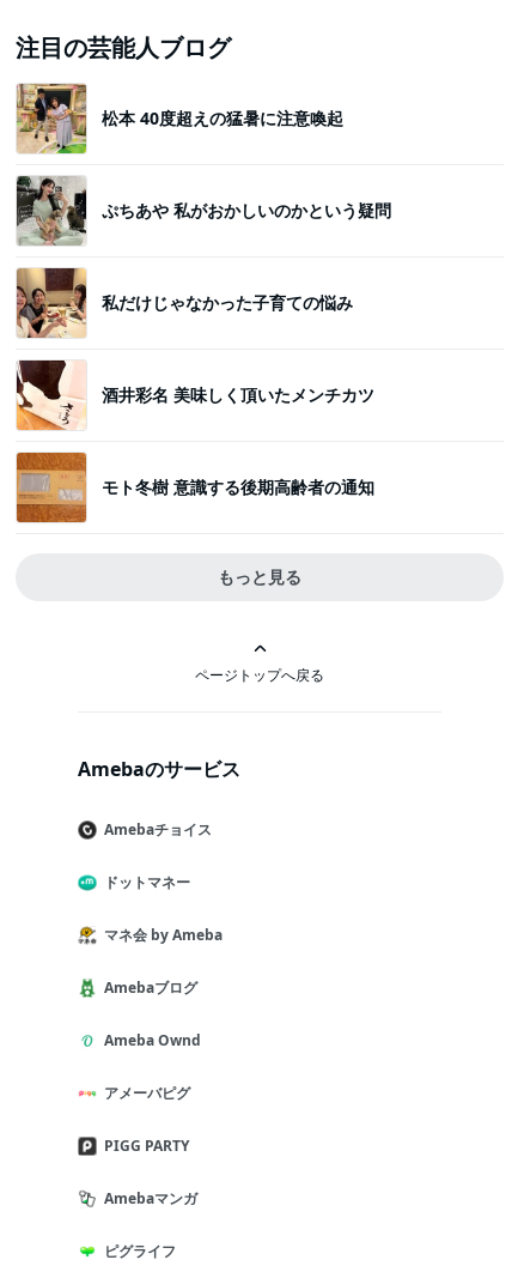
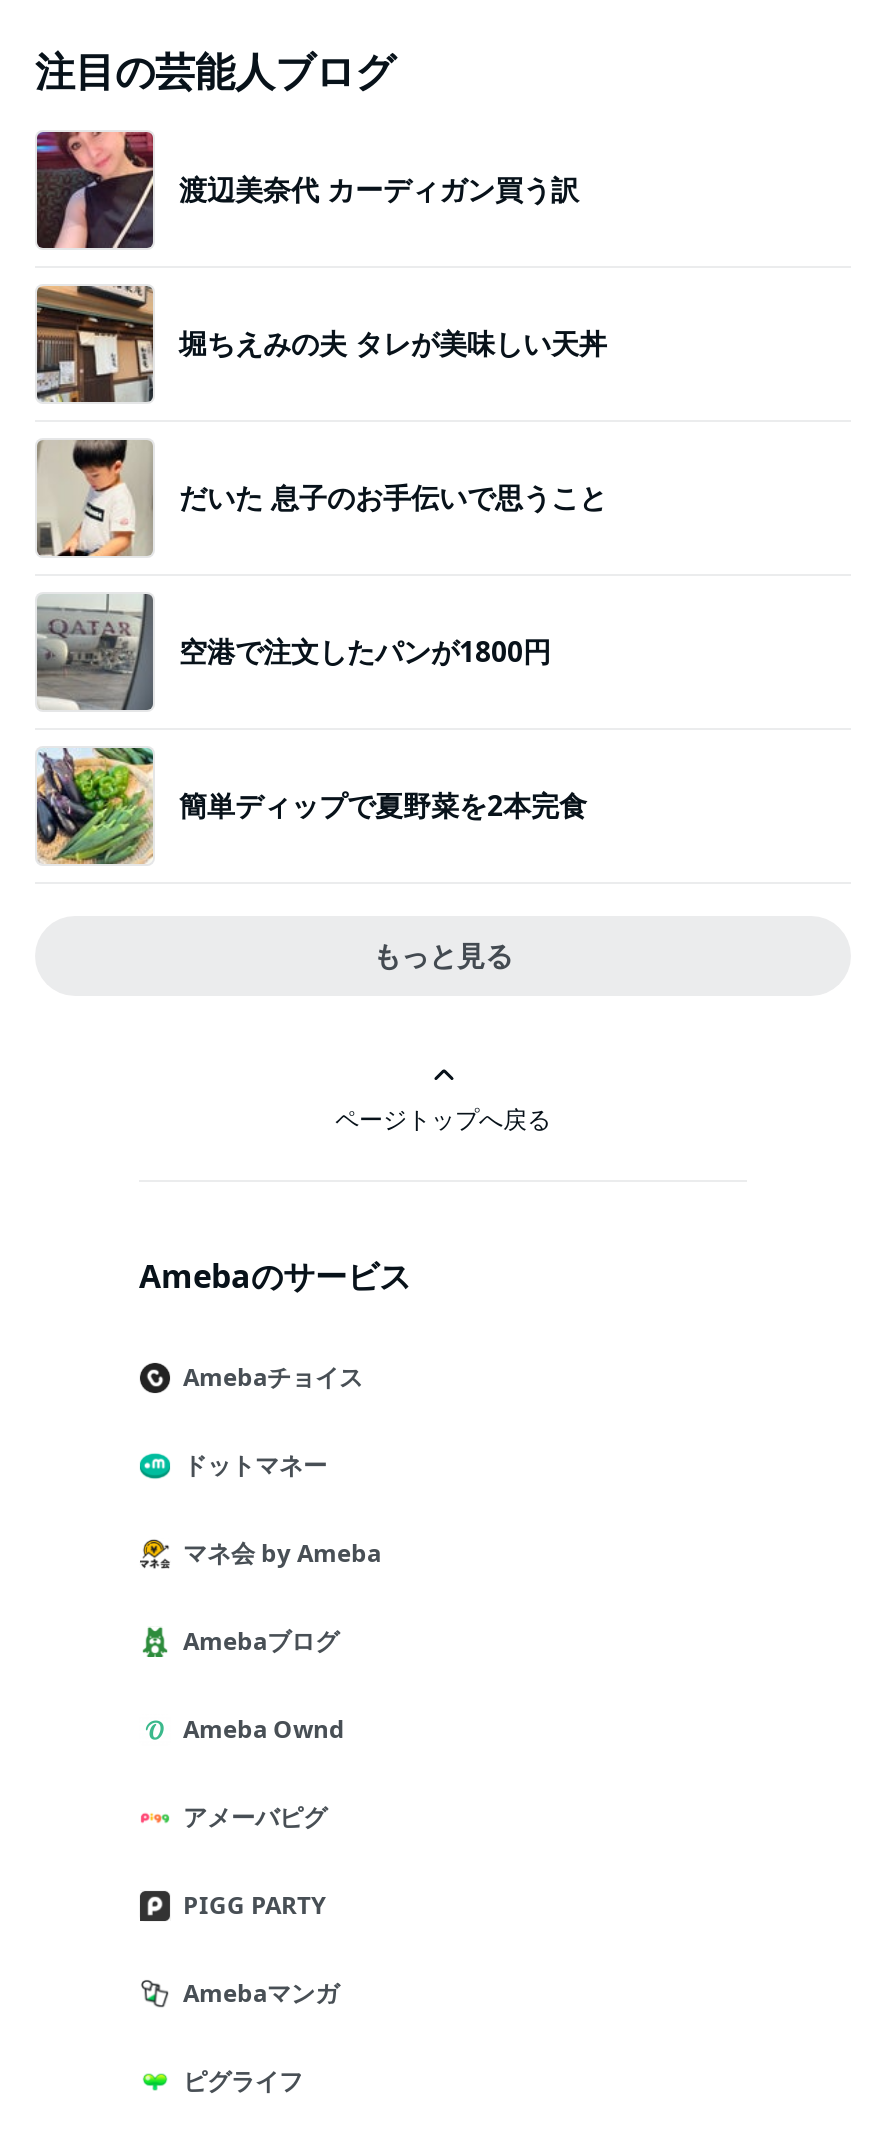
- [image]
- 松本 40度超えの猛暑に注意喚起
+ [image]
+ 渡辺美奈代 カーディガン買う訳

- [image]
- ぷちあや 私がおかしいのかという疑問
+ [image]
+ 堀ちえみの夫 タレが美味しい天丼

- [image]
- 私だけじゃなかった子育ての悩み
+ [image]
+ だいた 息子のお手伝いで思うこと

- [image]
- 酒井彩名 美味しく頂いたメンチカツ
+ [image]
+ 空港で注文したパンが1800円

- [image]
- モト冬樹 意識する後期高齢者の通知
+ [image]
+ 簡単ディップで夏野菜を2本完食
